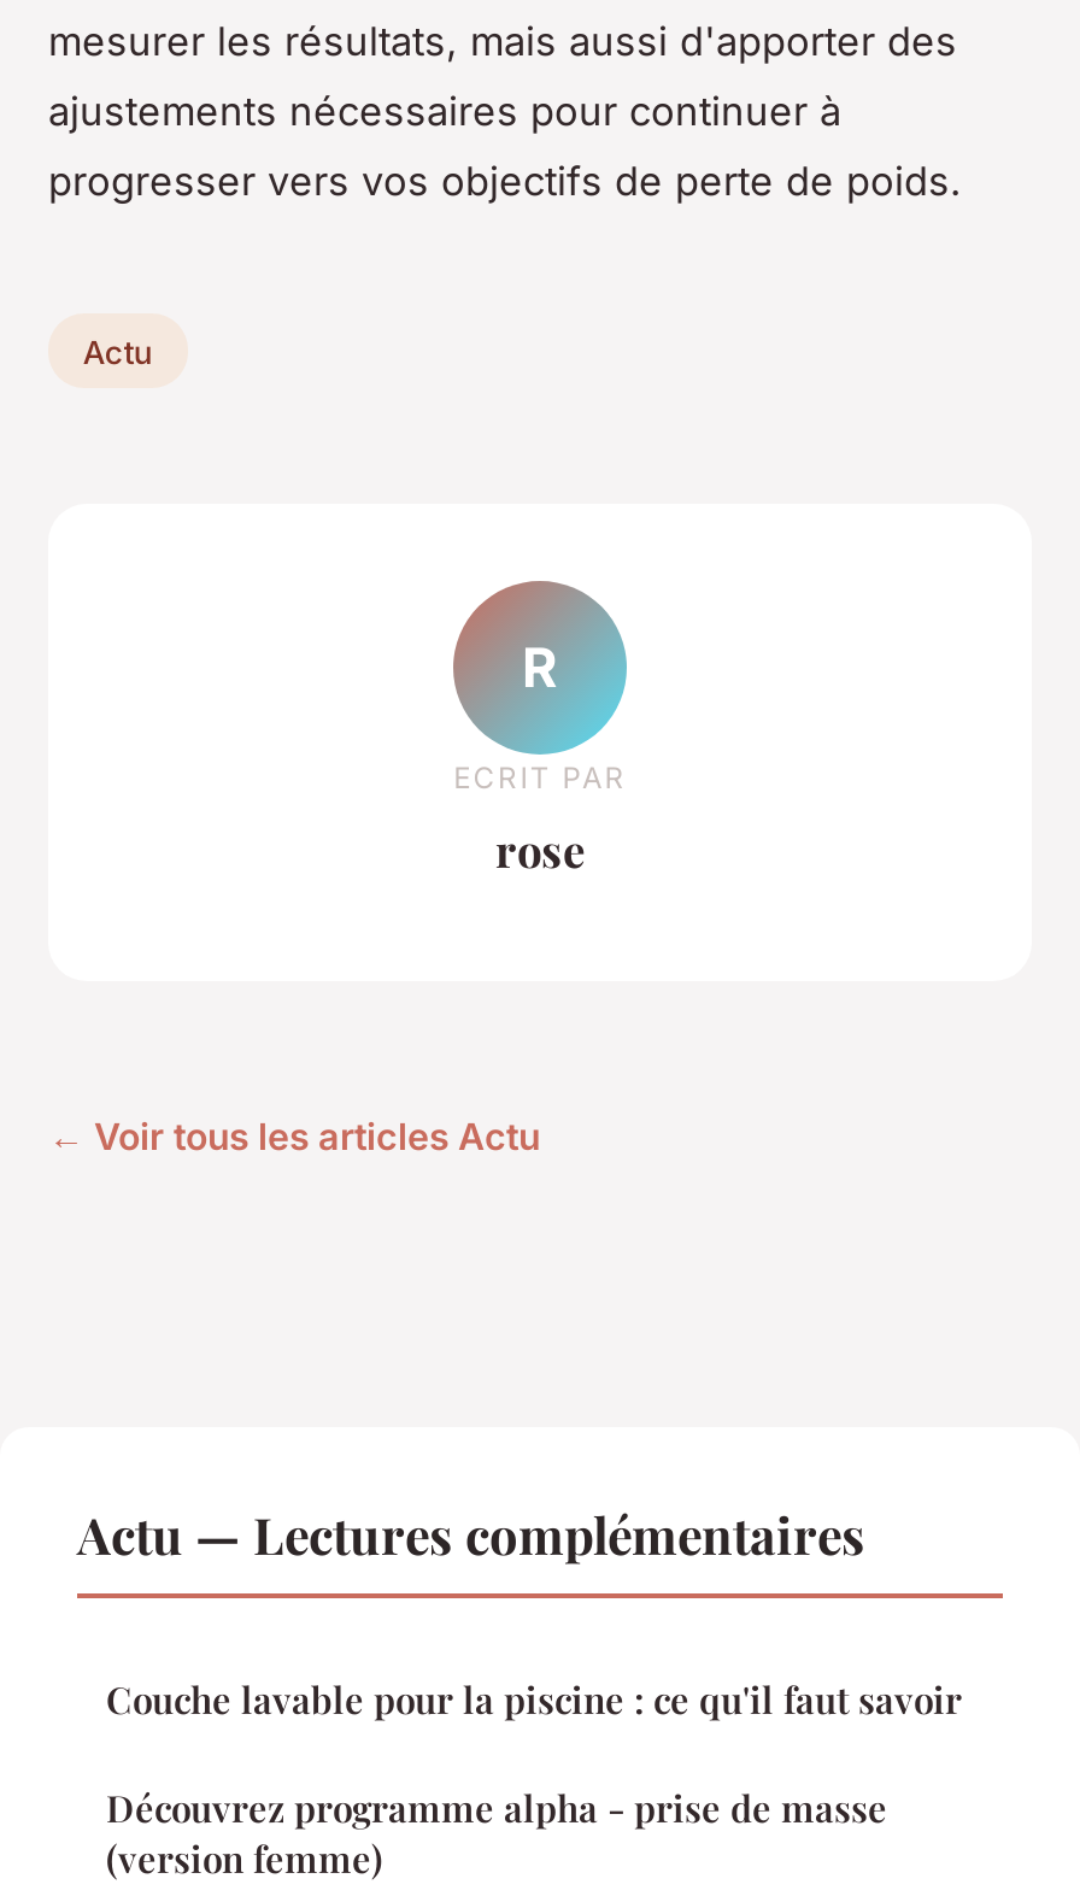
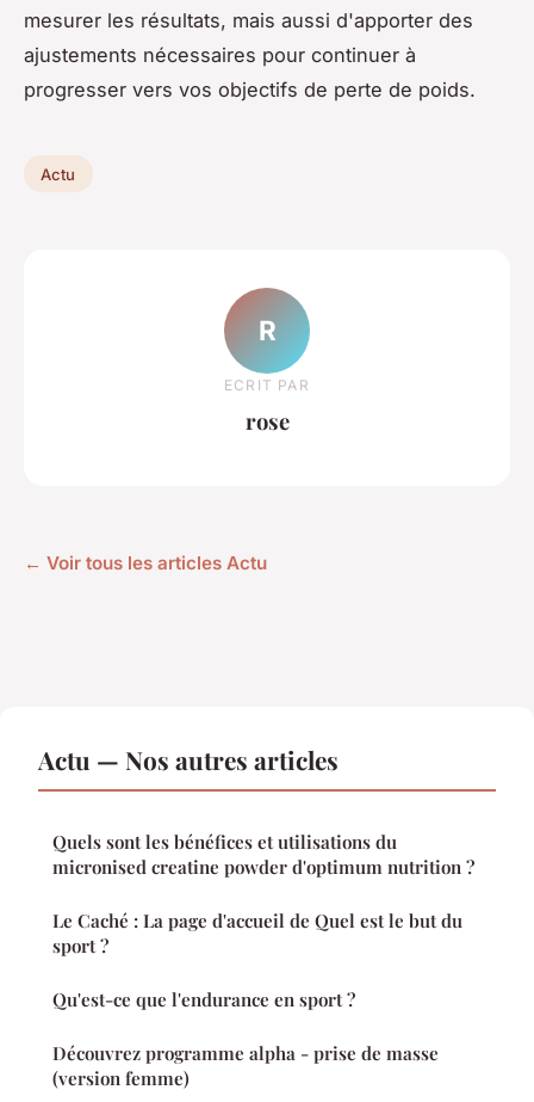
- Actu — Lectures complémentaires
- Couche lavable pour la piscine : ce qu'il faut savoir
+ Actu — Nos autres articles
+ Quels sont les bénéfices et utilisations du
+ micronised creatine powder d'optimum nutrition ?
+ Le Caché : La page d'accueil de Quel est le but du
+ sport ?
+ Qu'est-ce que l'endurance en sport ?
